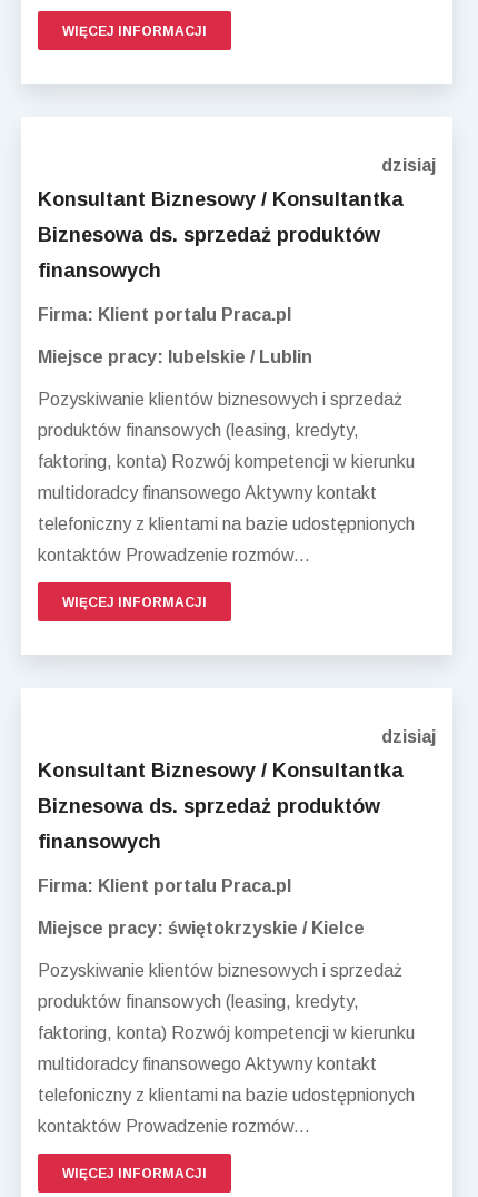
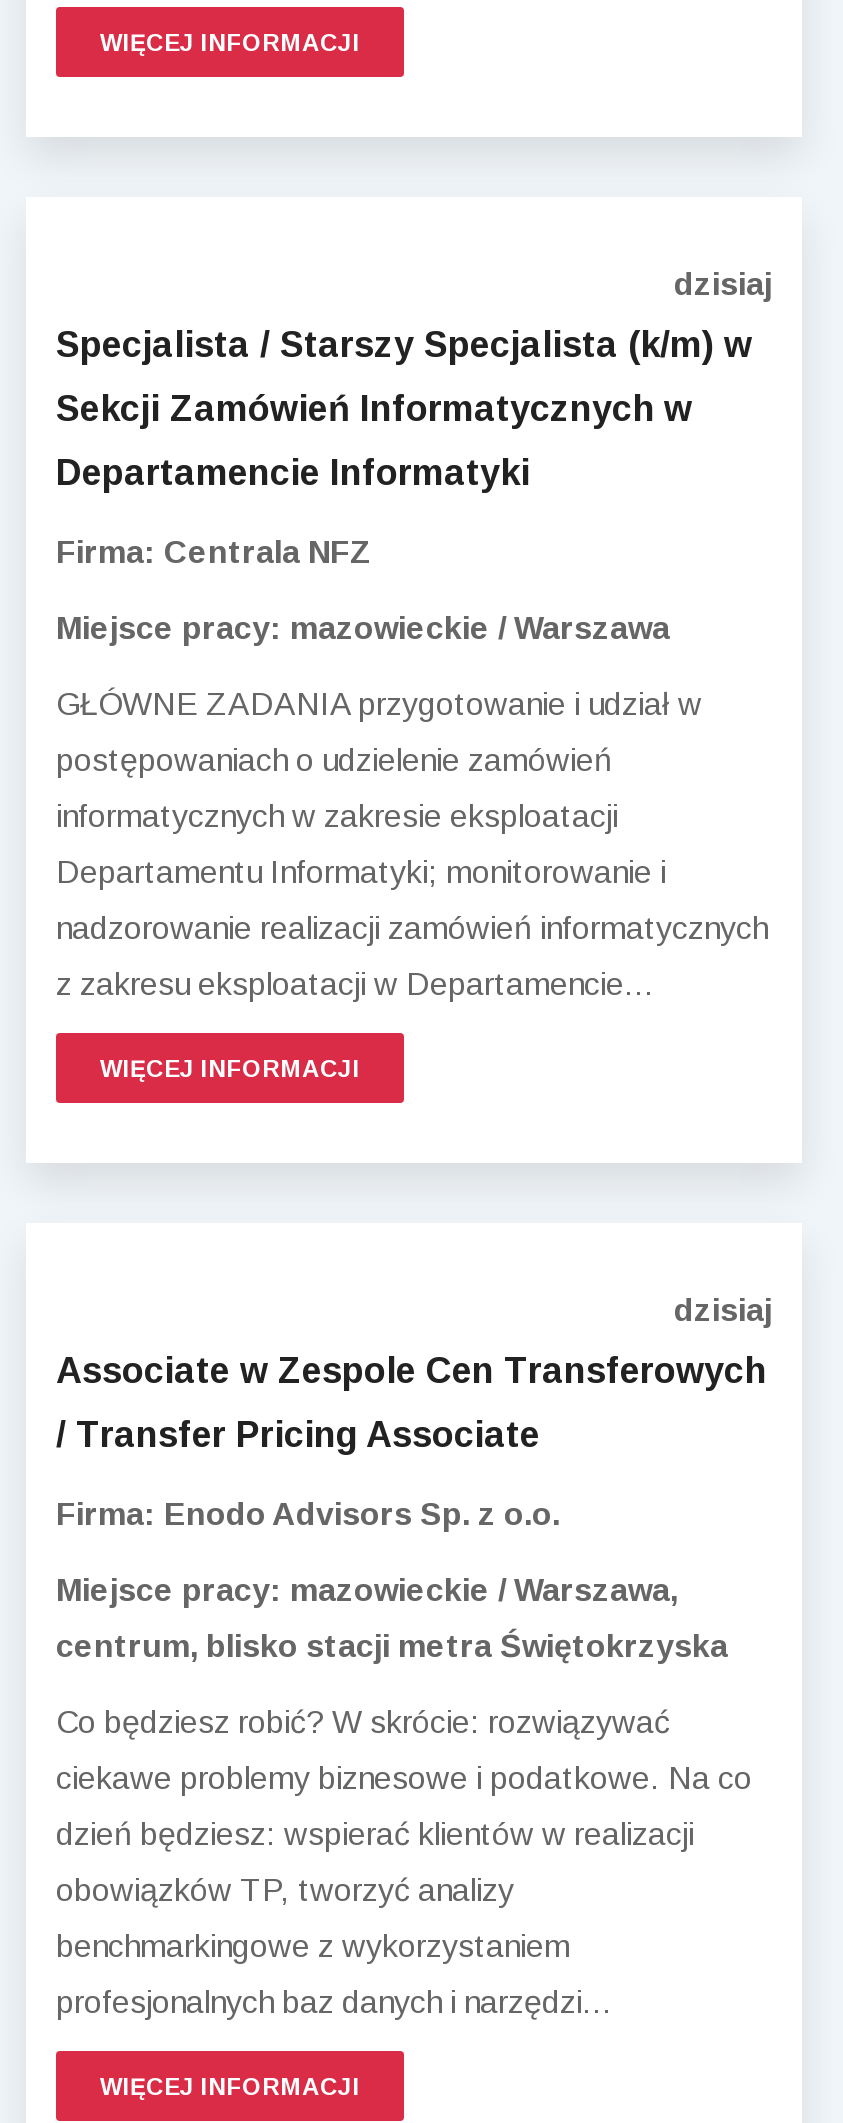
- Konsultant Biznesowy / Konsultantka
+ Specjalista / Starszy Specjalista (k/m) w

- Biznesowa ds. sprzedaż produktów
+ Sekcji Zamówień Informatycznych w

- finansowych
+ Departamencie Informatyki

- Firma: Klient portalu Praca.pl
+ Firma: Centrala NFZ

- Miejsce pracy: lubelskie / Lublin
+ Miejsce pracy: mazowieckie / Warszawa

- Pozyskiwanie klientów biznesowych i sprzedaż
+ GŁÓWNE ZADANIA przygotowanie i udział w

- produktów finansowych (leasing, kredyty,
+ postępowaniach o udzielenie zamówień

- faktoring, konta) Rozwój kompetencji w kierunku
+ informatycznych w zakresie eksploatacji

- multidoradcy finansowego Aktywny kontakt
+ Departamentu Informatyki; monitorowanie i

- telefoniczny z klientami na bazie udostępnionych
+ nadzorowanie realizacji zamówień informatycznych

- kontaktów Prowadzenie rozmów...
+ z zakresu eksploatacji w Departamencie...

- Konsultant Biznesowy / Konsultantka
+ Associate w Zespole Cen Transferowych

- Biznesowa ds. sprzedaż produktów
+ / Transfer Pricing Associate

- finansowych
+ Firma: Enodo Advisors Sp. z o.o.

- Firma: Klient portalu Praca.pl
+ Miejsce pracy: mazowieckie / Warszawa,

- Miejsce pracy: świętokrzyskie / Kielce
+ centrum, blisko stacji metra Świętokrzyska

- Pozyskiwanie klientów biznesowych i sprzedaż
+ Co będziesz robić? W skrócie: rozwiązywać

- produktów finansowych (leasing, kredyty,
+ ciekawe problemy biznesowe i podatkowe. Na co

- faktoring, konta) Rozwój kompetencji w kierunku
+ dzień będziesz: wspierać klientów w realizacji

- multidoradcy finansowego Aktywny kontakt
+ obowiązków TP, tworzyć analizy

- telefoniczny z klientami na bazie udostępnionych
+ benchmarkingowe z wykorzystaniem

- kontaktów Prowadzenie rozmów...
+ profesjonalnych baz danych i narzędzi...
